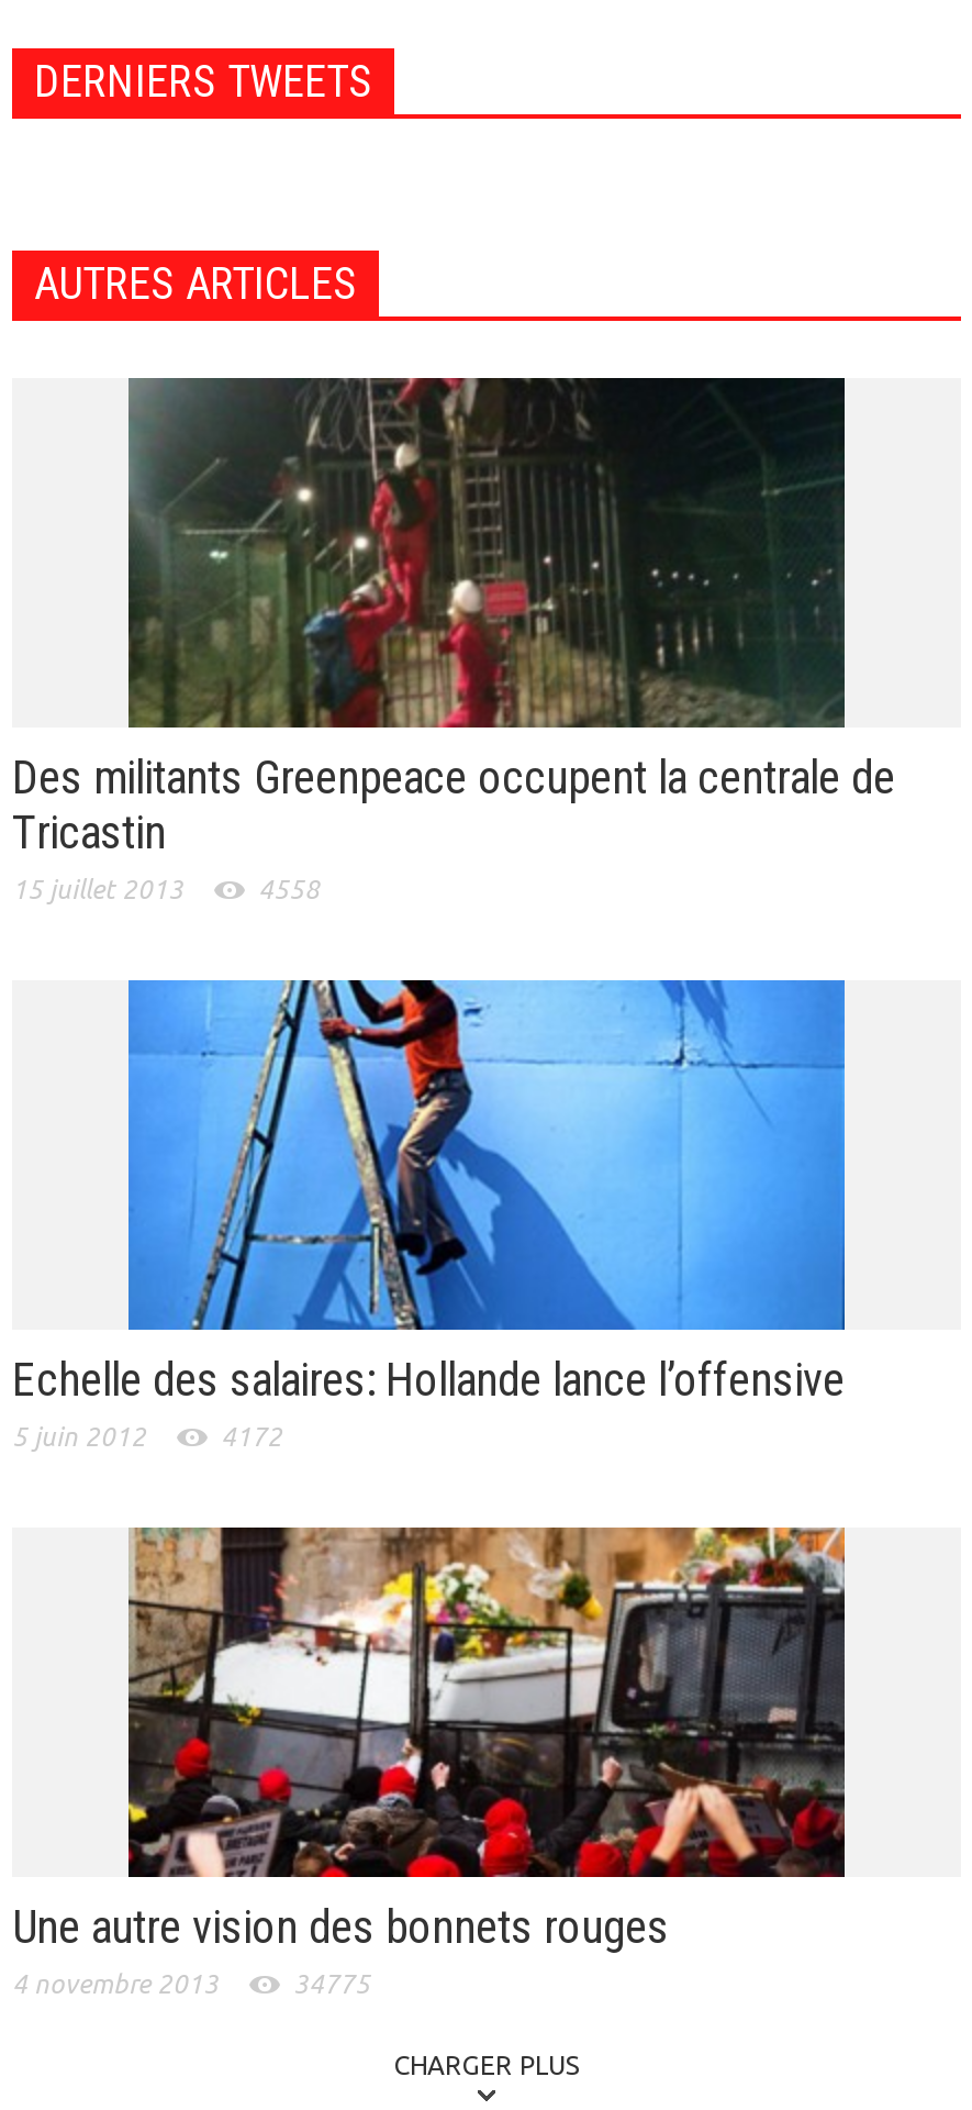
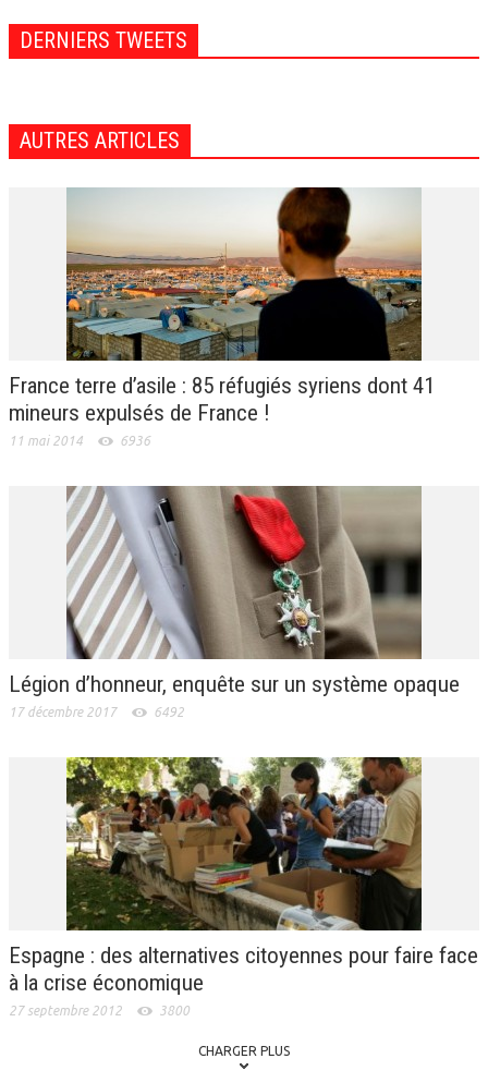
- [image]
- Des militants Greenpeace occupent la centrale de
- Tricastin
- 15 juillet 2013
- 4558
+ [image]
+ France terre d’asile : 85 réfugiés syriens dont 41
+ mineurs expulsés de France !
+ 11 mai 2014
+ 6936

- [image]
- Echelle des salaires: Hollande lance l’offensive
- 5 juin 2012
- 4172
+ [image]
+ Légion d’honneur, enquête sur un système opaque
+ 17 décembre 2017
+ 6492

- [image]
- Une autre vision des bonnets rouges
- 4 novembre 2013
- 34775
+ [image]
+ Espagne : des alternatives citoyennes pour faire face
+ à la crise économique
+ 27 septembre 2012
+ 3800
